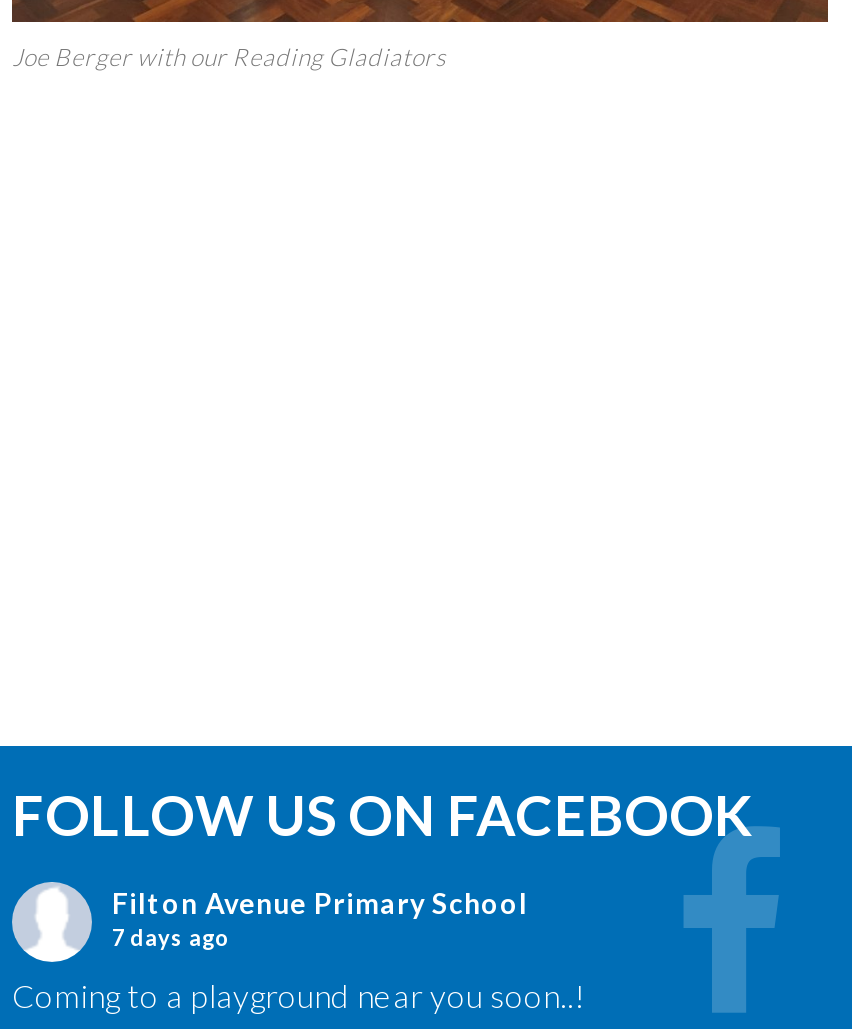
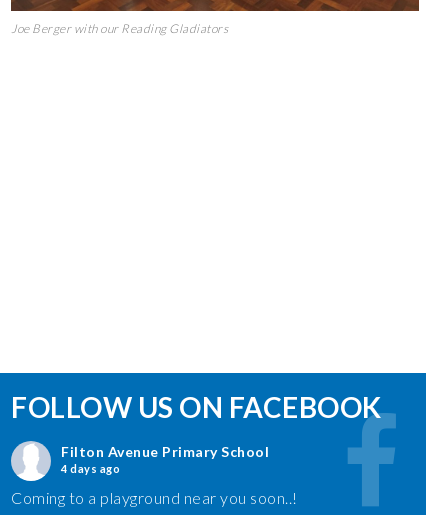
- 7 days ago
+ 4 days ago
